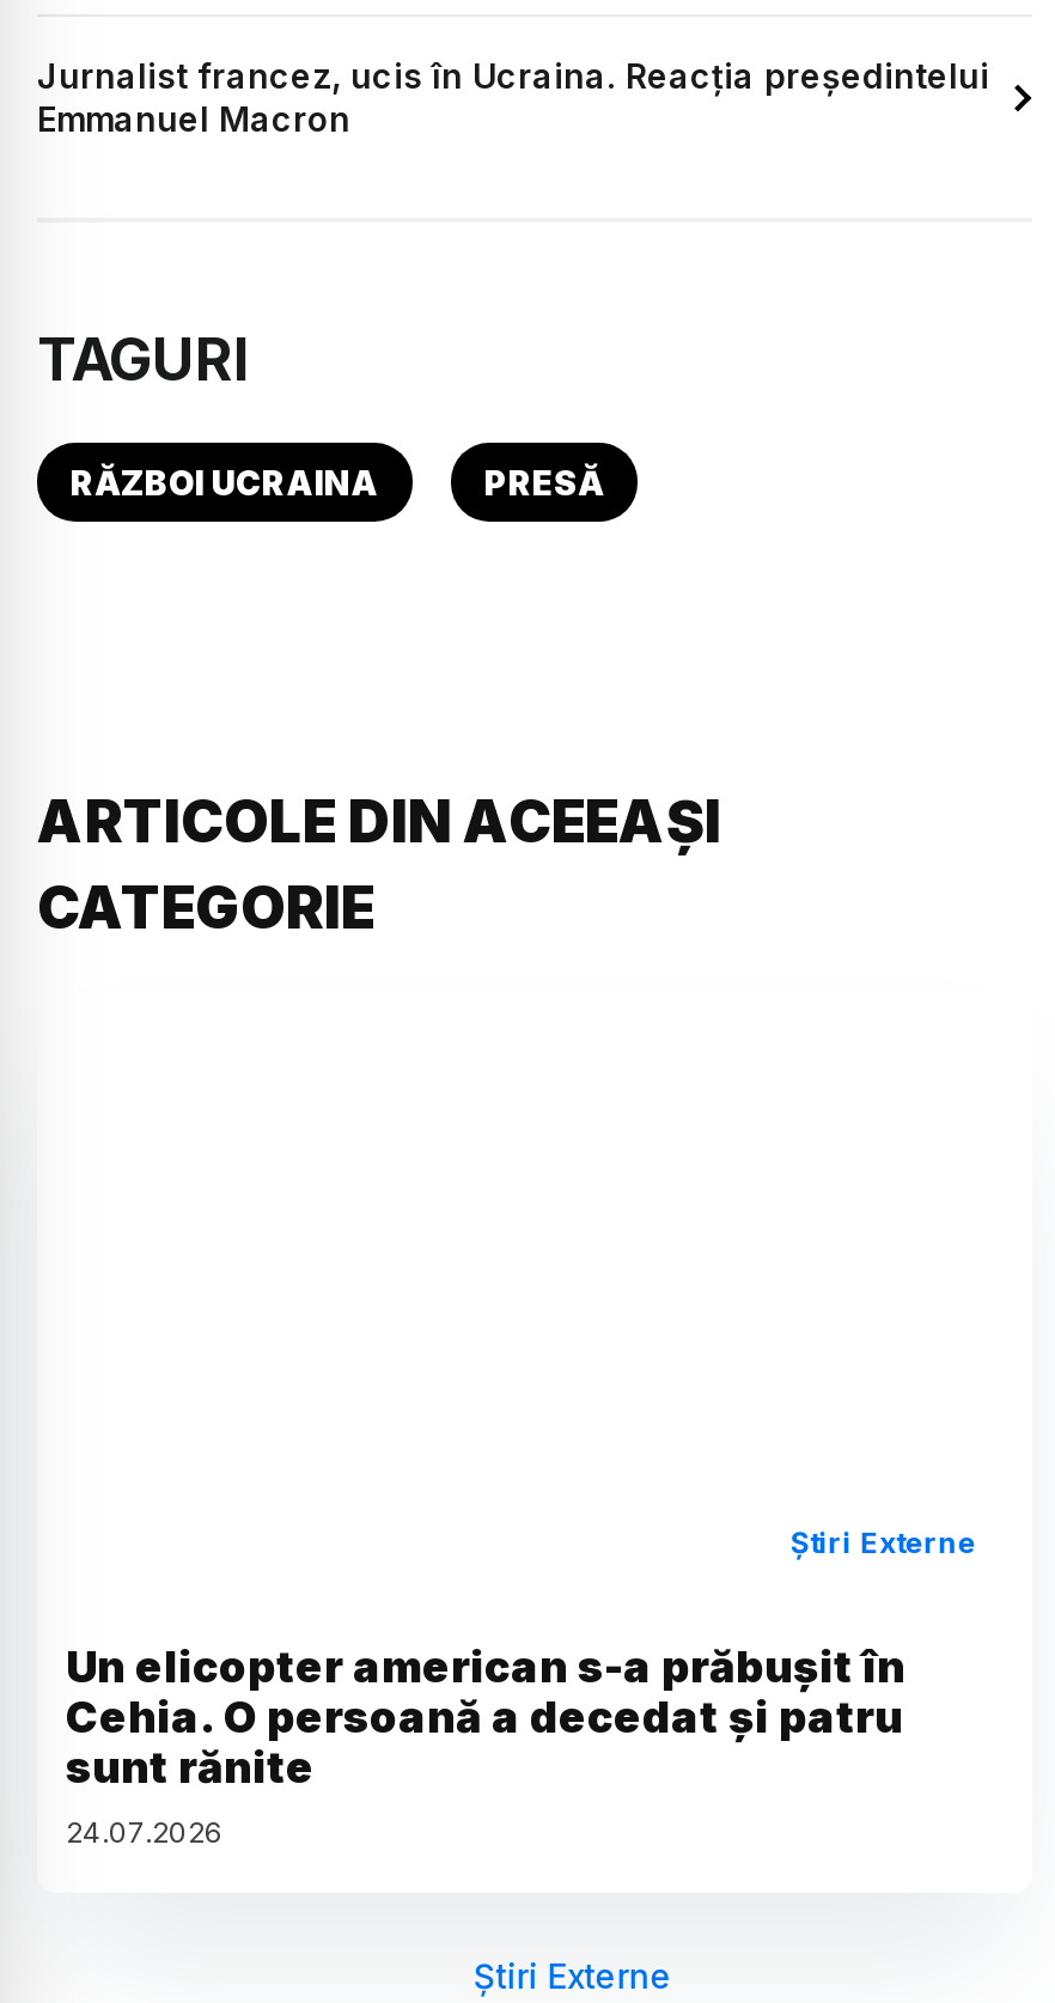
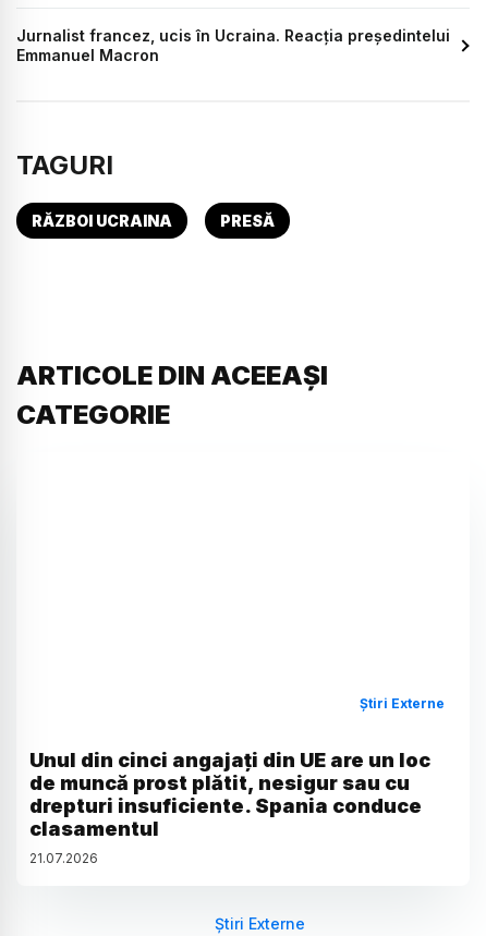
- Un elicopter american s-a prăbușit în
- Cehia. O persoană a decedat și patru
- sunt rănite
- 24.07.2026
+ Unul din cinci angajați din UE are un loc
+ de muncă prost plătit, nesigur sau cu
+ drepturi insuficiente. Spania conduce
+ clasamentul
+ 21.07.2026
